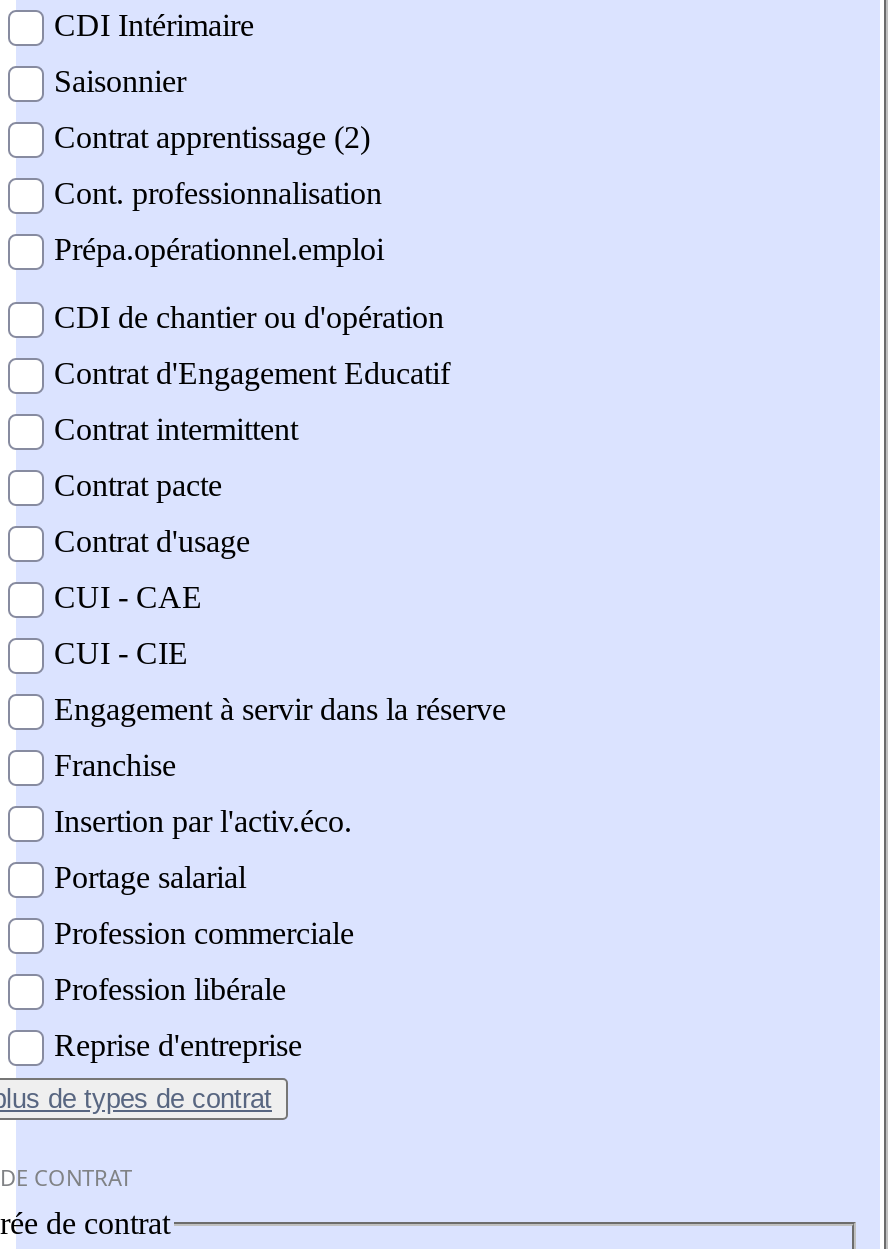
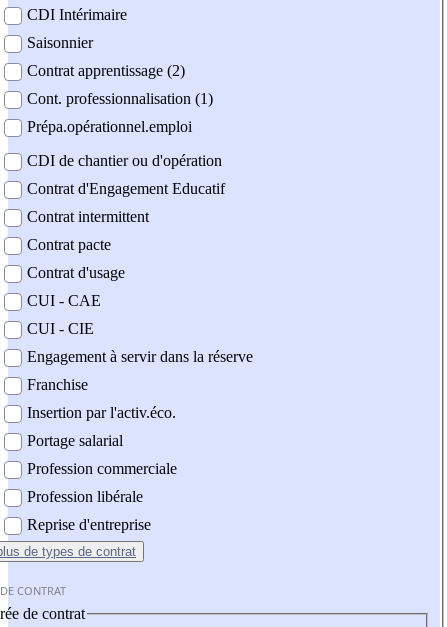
- Cont. professionnalisation
+ Cont. professionnalisation (1)
